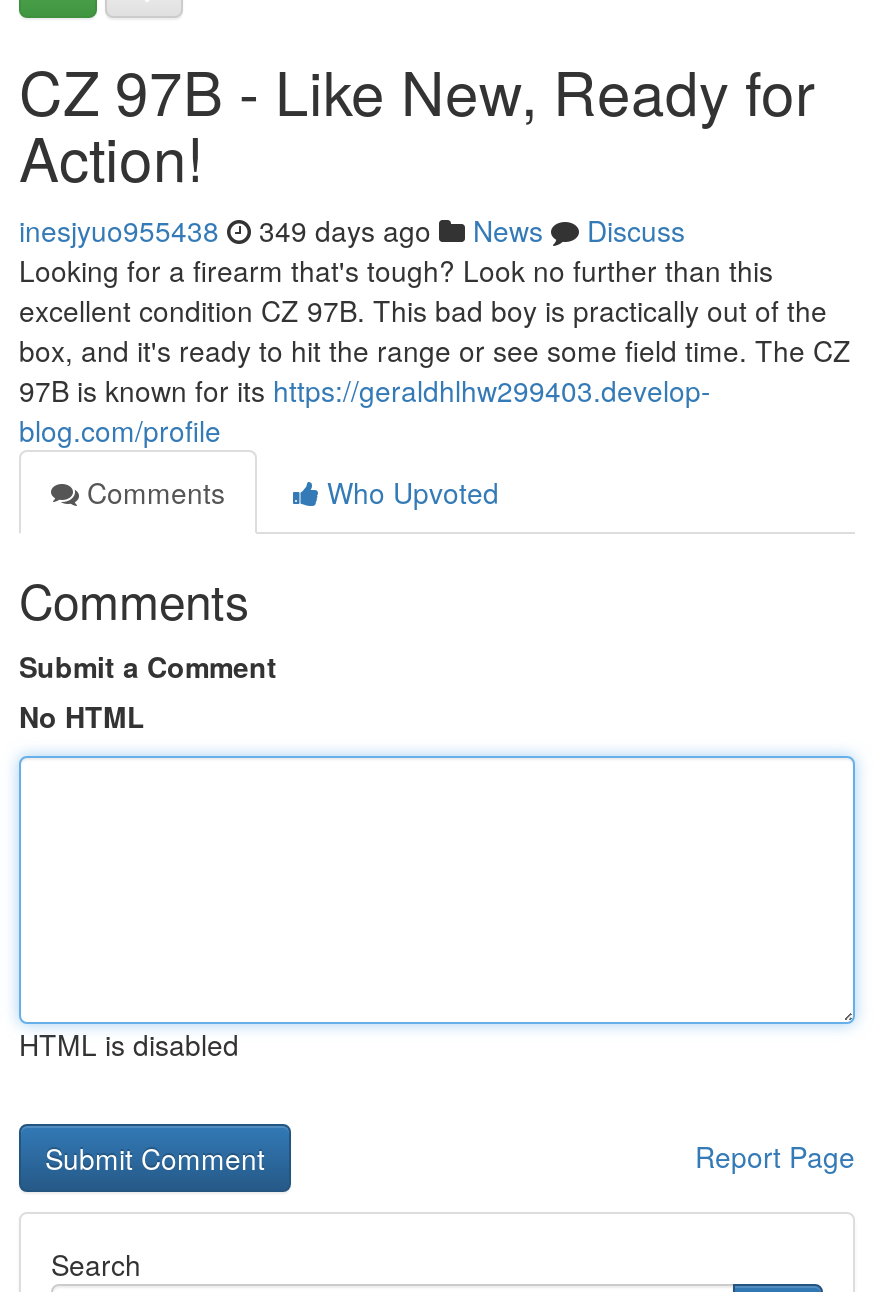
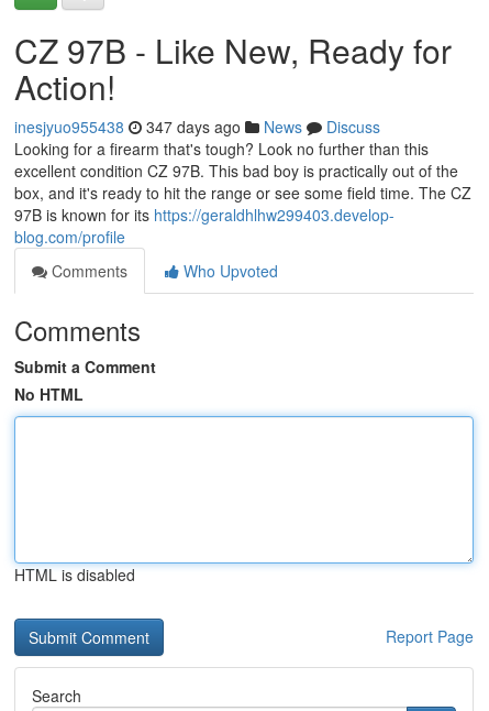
- inesjyuo955438 349 days ago News Discuss
+ inesjyuo955438 347 days ago News Discuss
